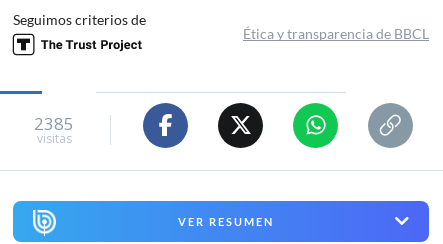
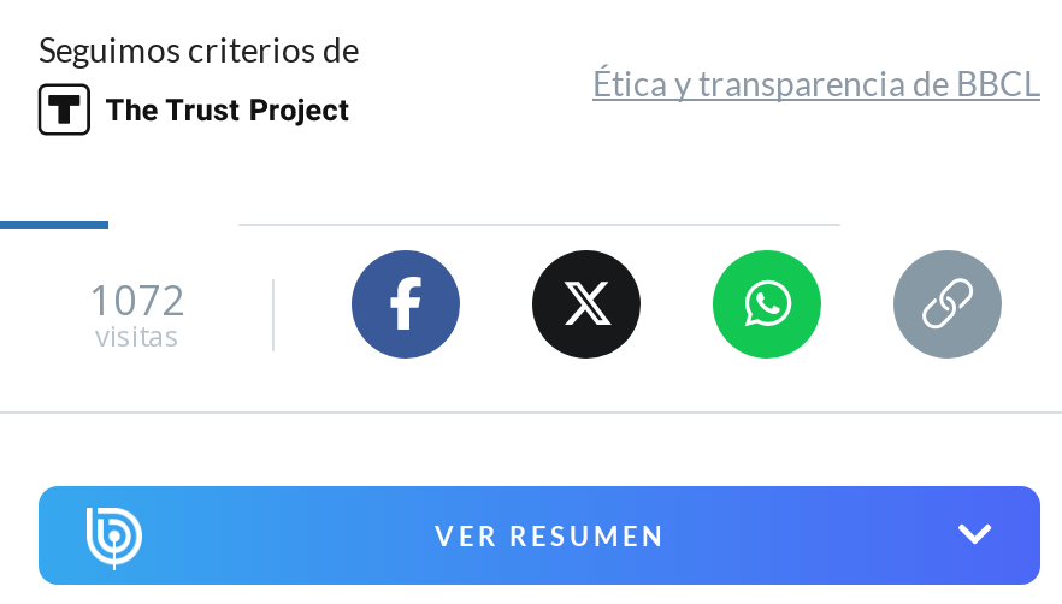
- 2385
+ 1072
